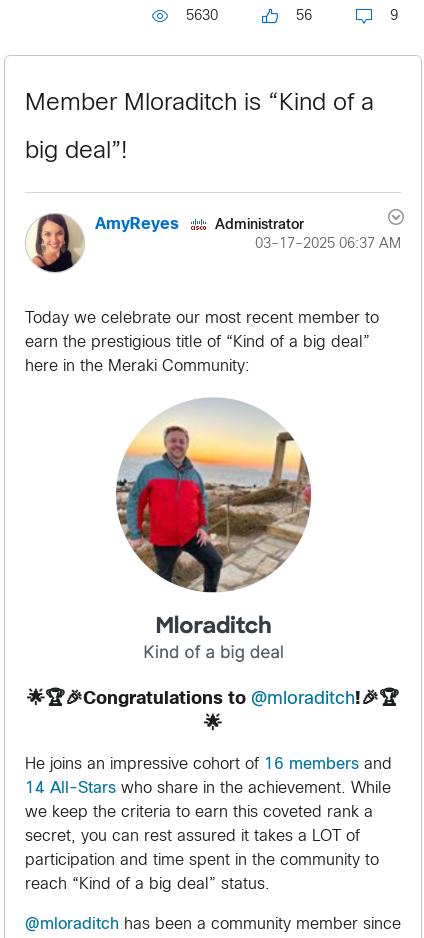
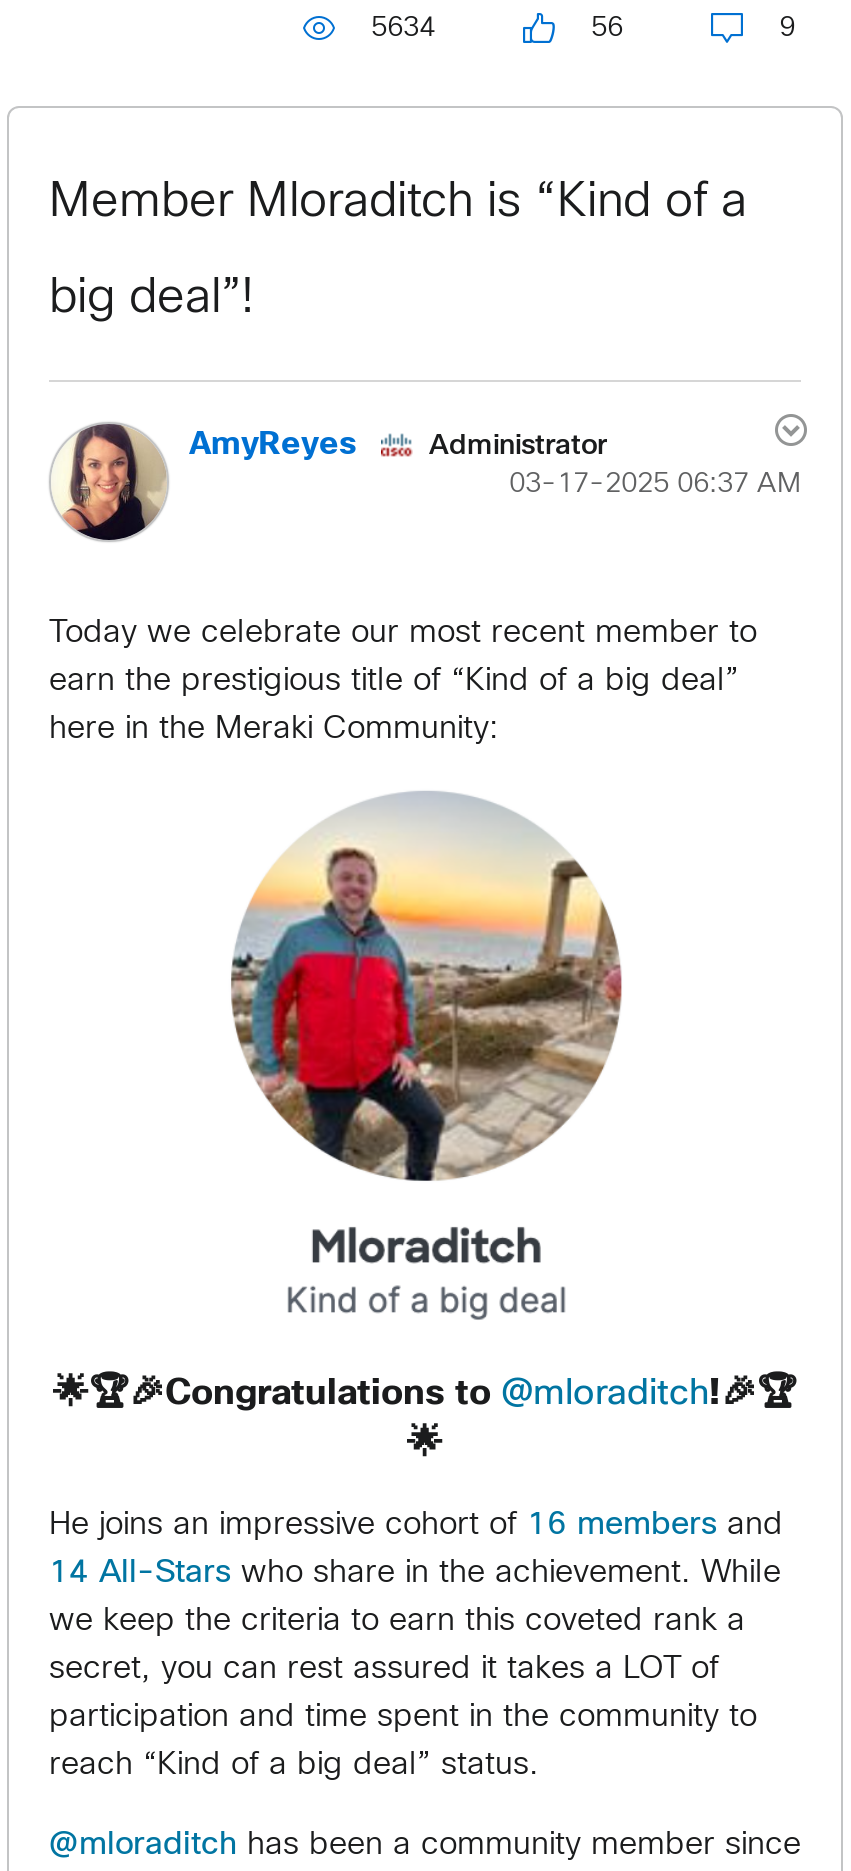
- 5630
+ 5634
